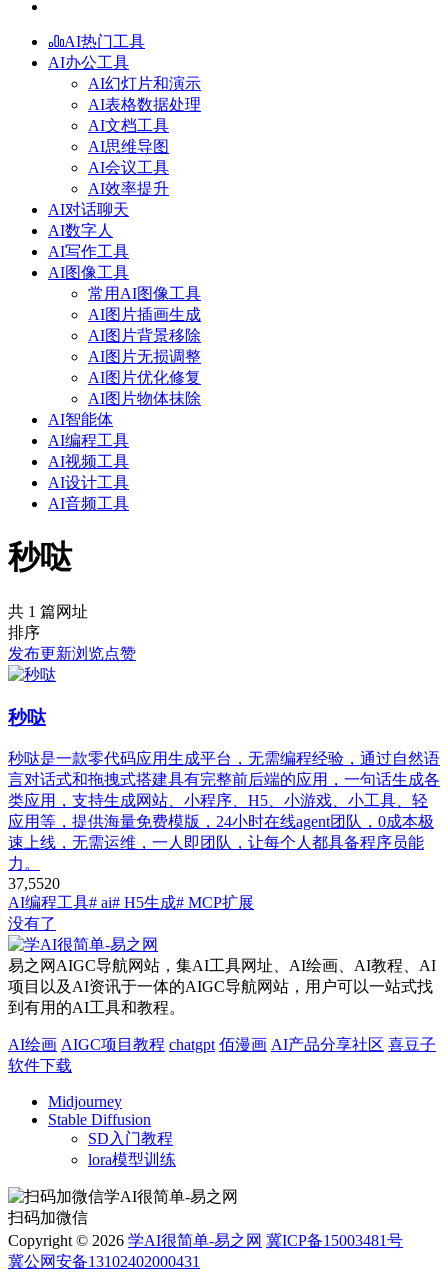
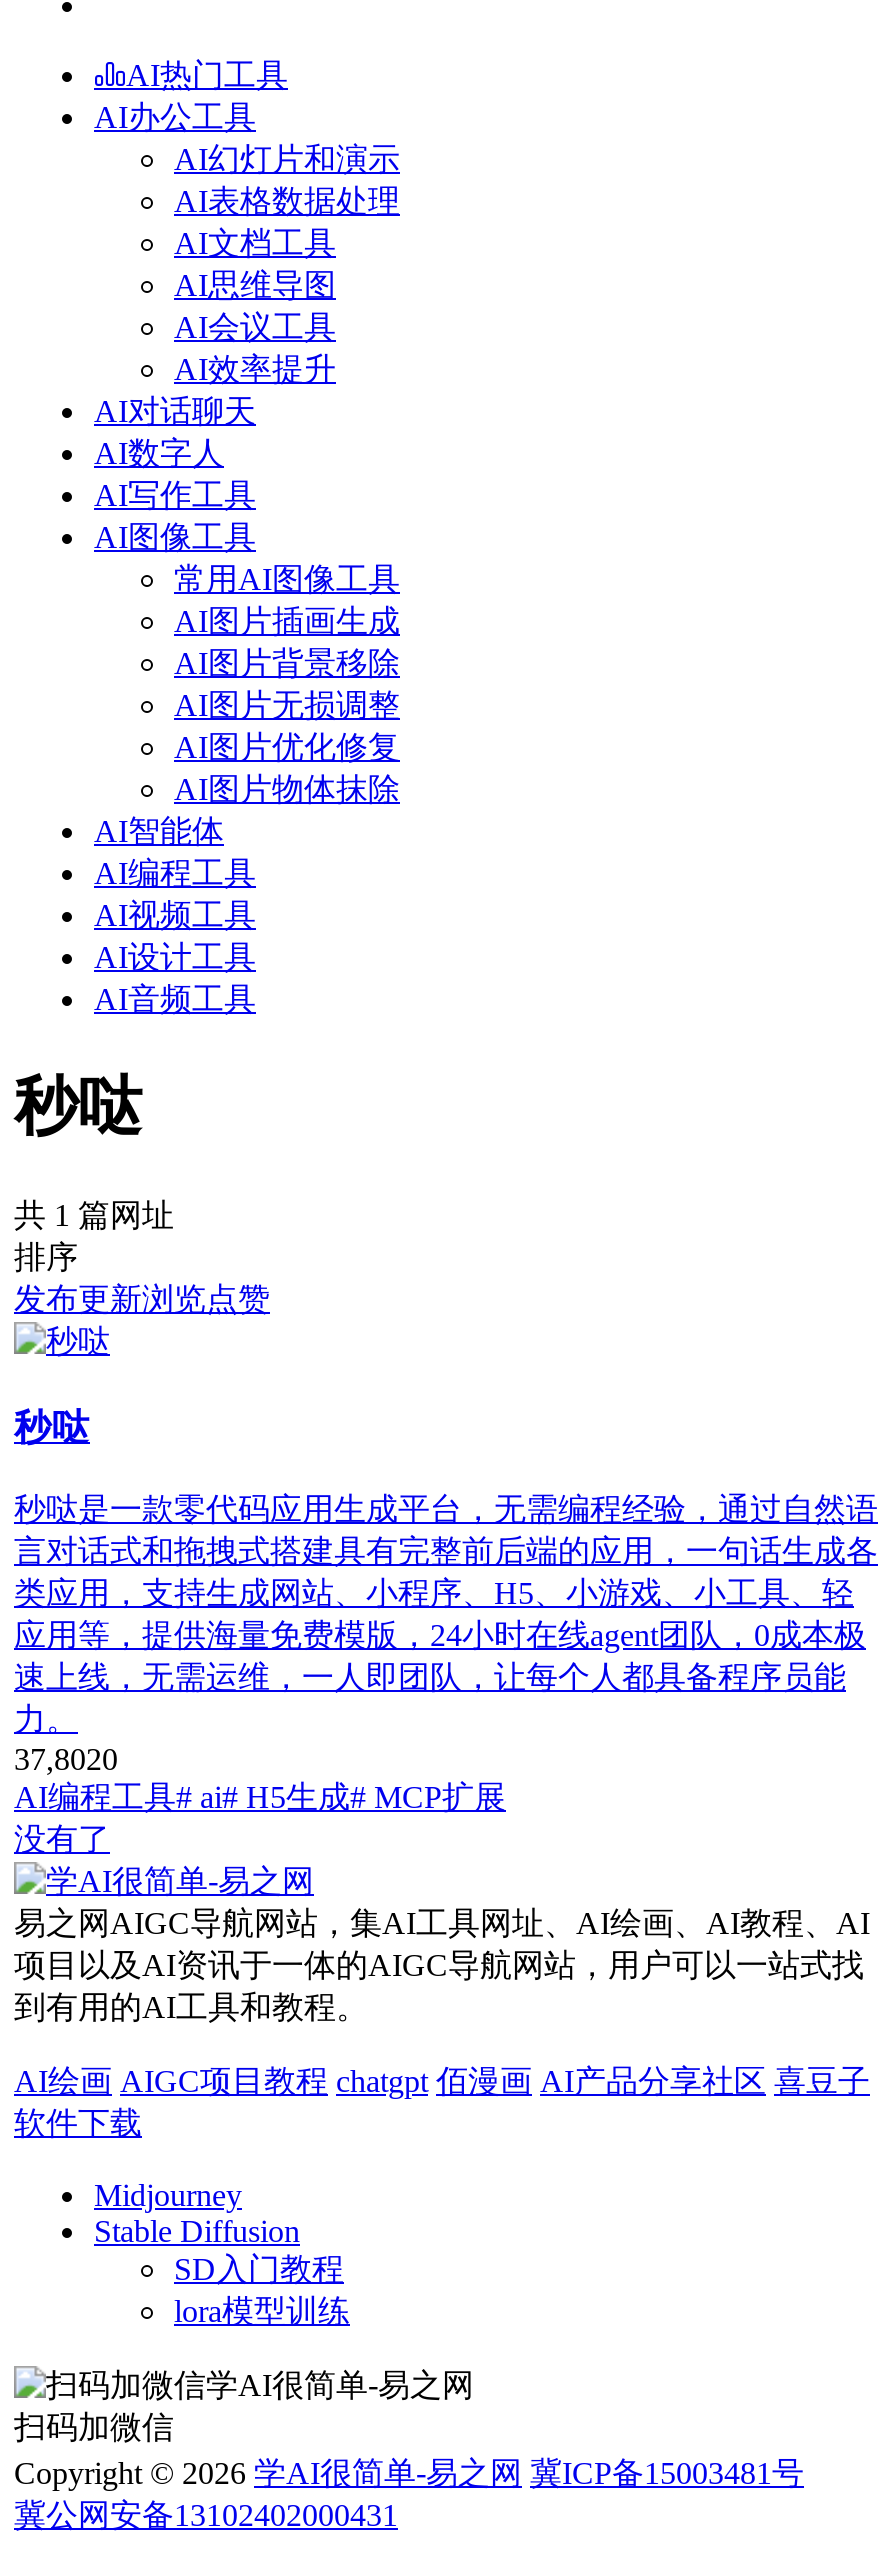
- 37,5520
+ 37,8020
